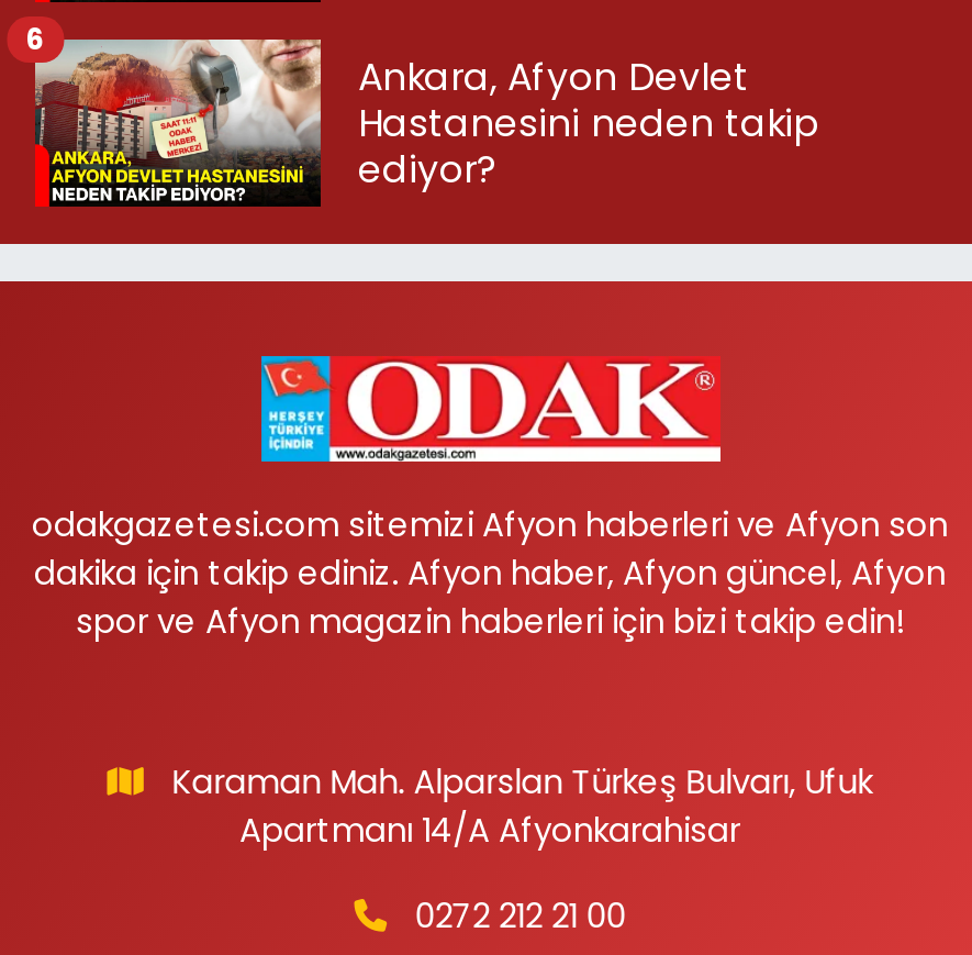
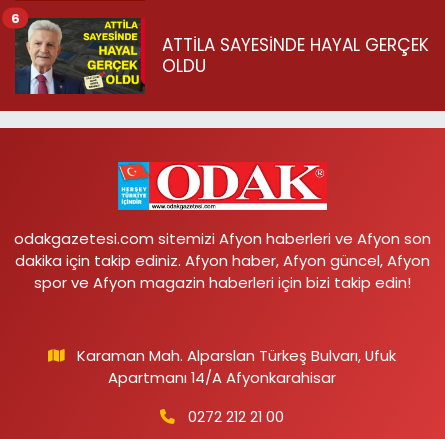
- [image]
- Ankara, Afyon Devlet
- Hastanesini neden takip
- ediyor?
+ [image]
+ ATTİLA SAYESİNDE HAYAL GERÇEK
+ OLDU
